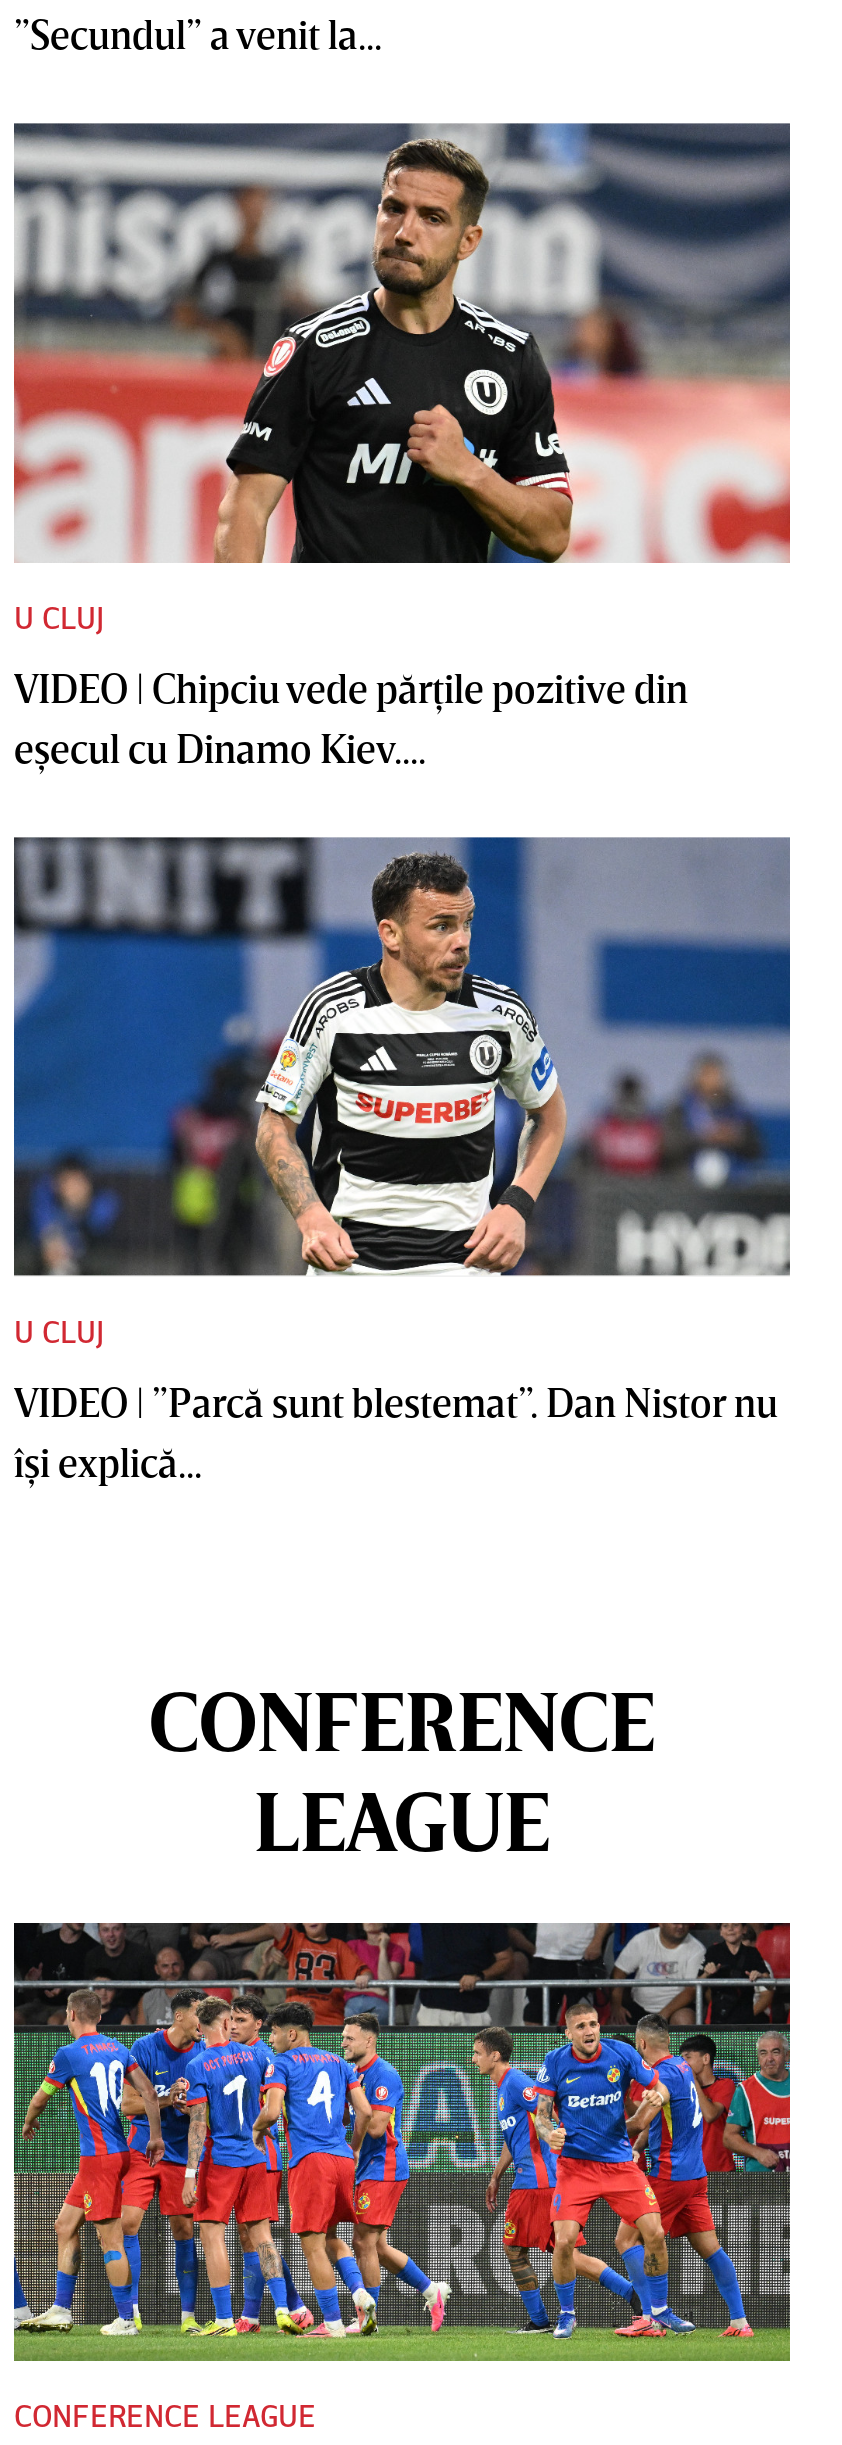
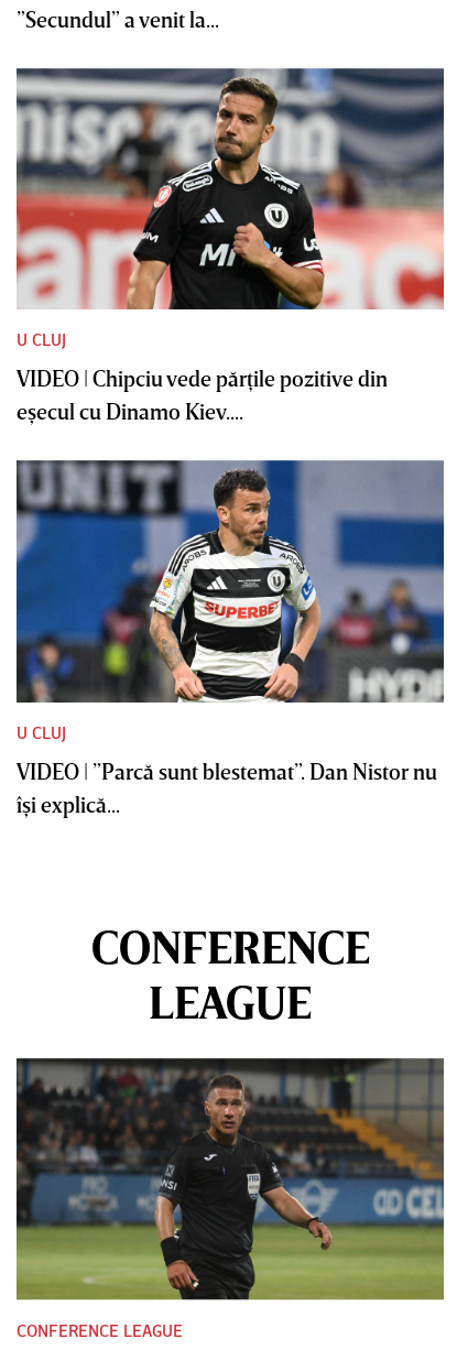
- [image]
+ [image]
